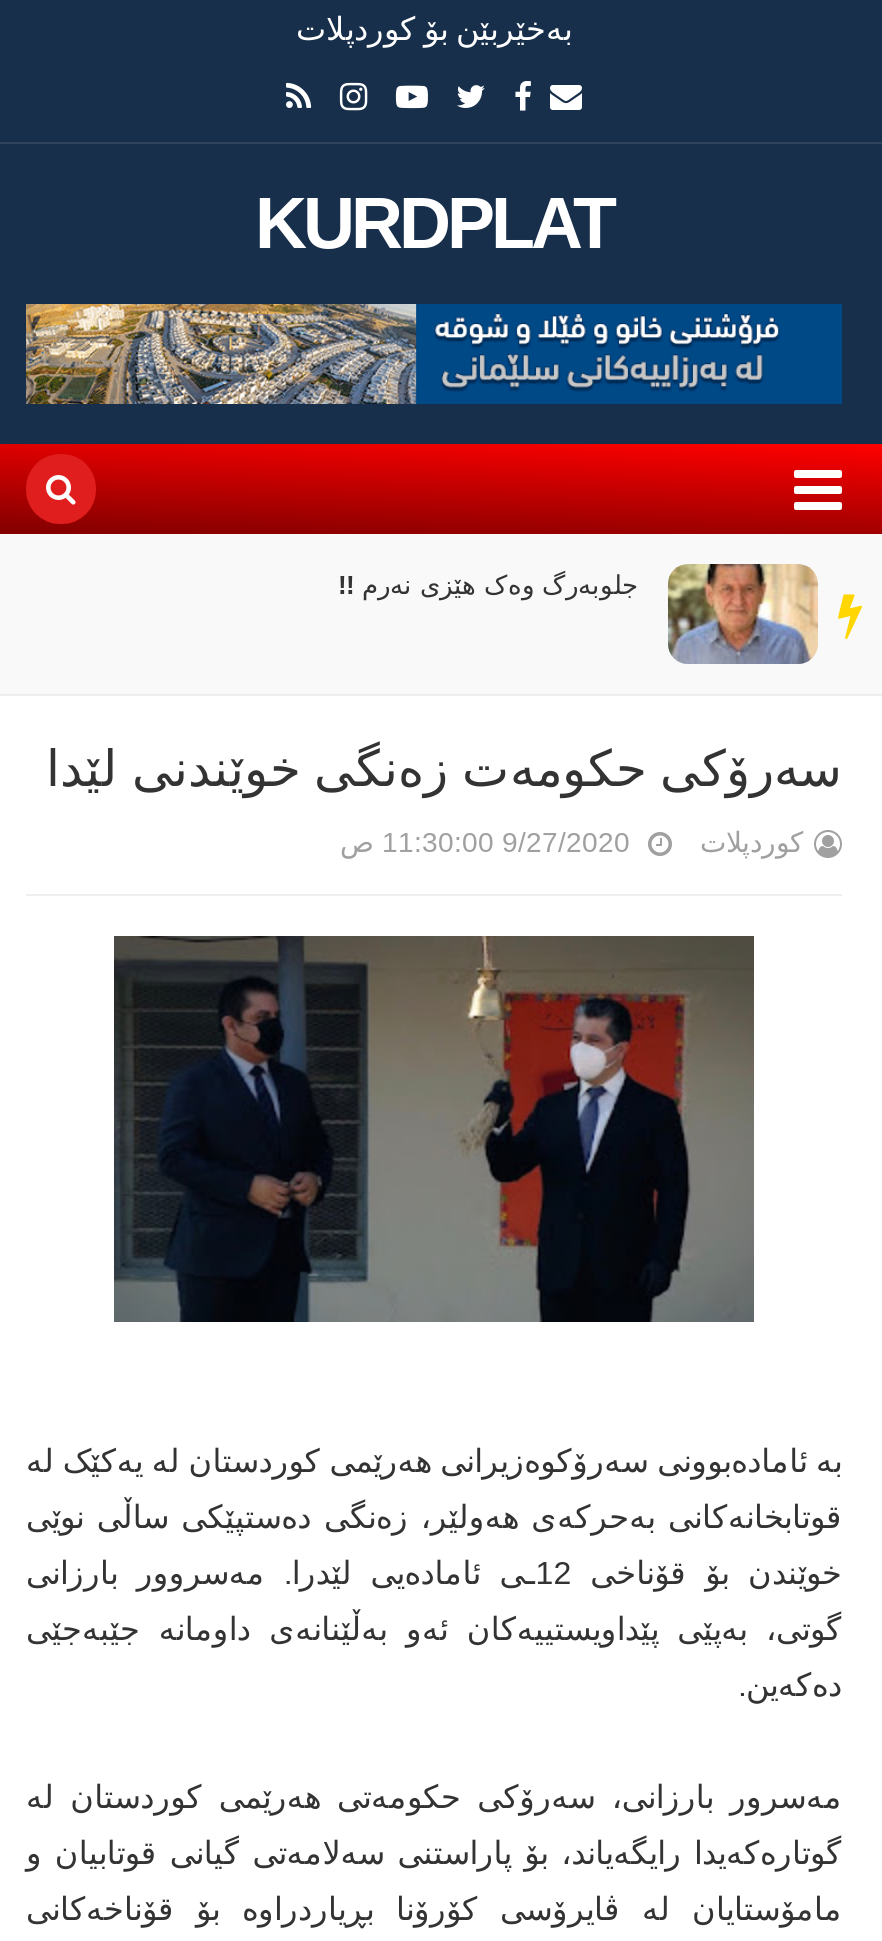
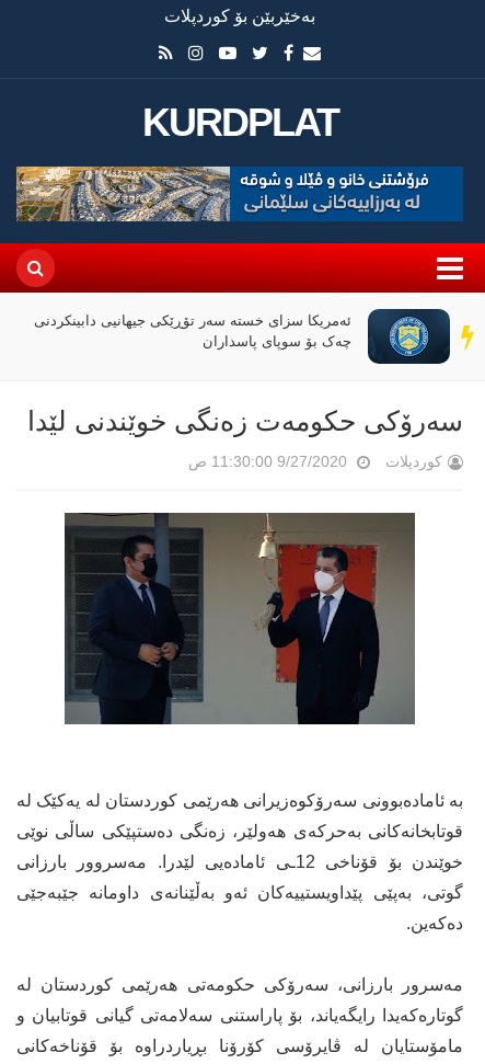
- [image]
- جلوبەرگ وەک هێزی نەرم !!
+ [image]
+ ئەمریکا سزای خستە سەر تۆڕێکی جیهانیی دابینکردنی
+ چەک بۆ سوپای پاسداران
